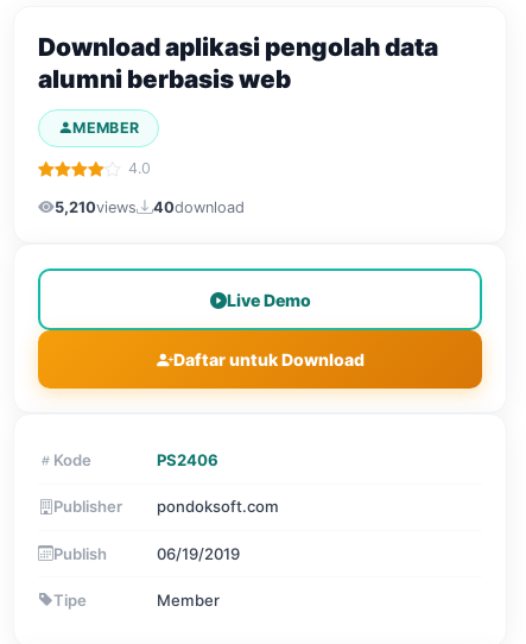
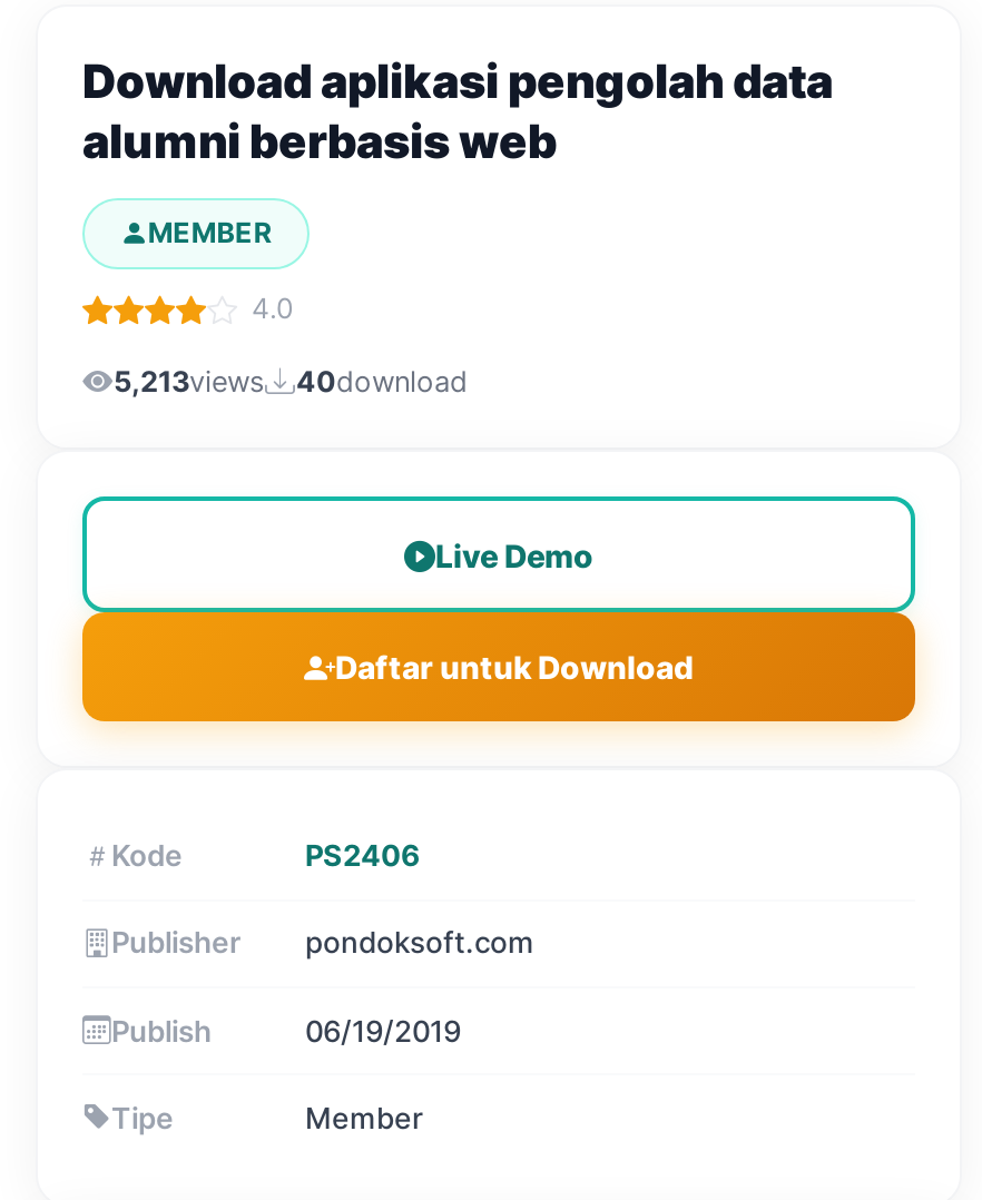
- 5,210views 40download
+ 5,213views 40download
